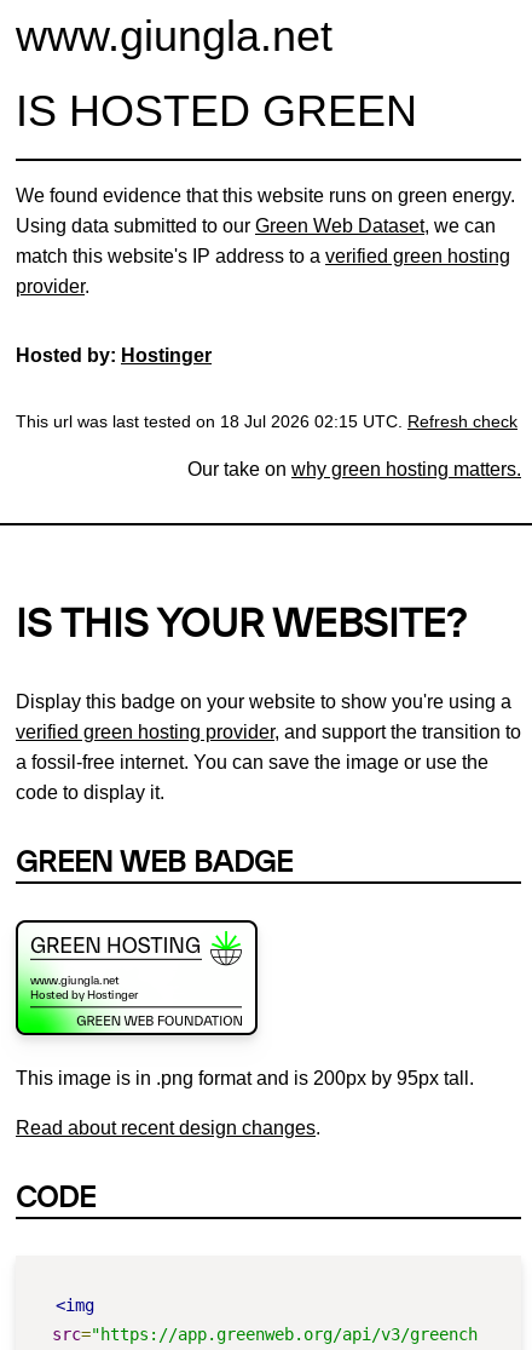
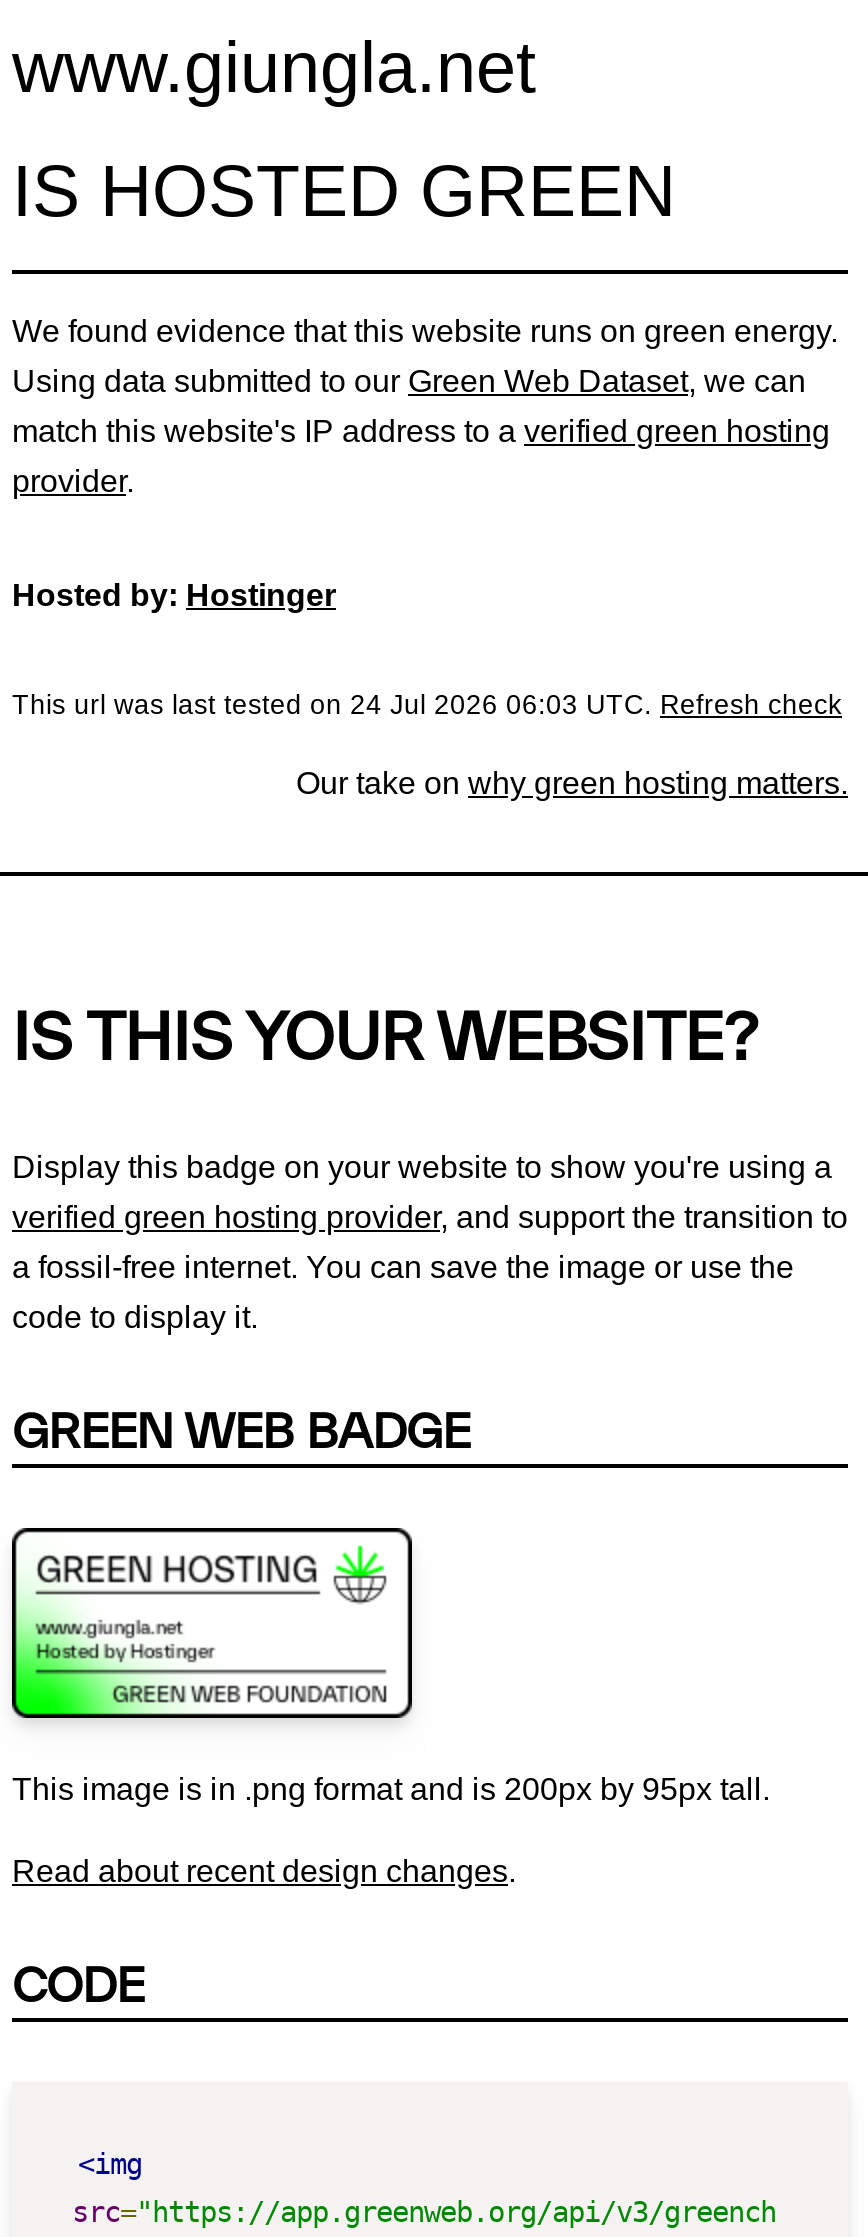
- This url was last tested on 18 Jul 2026 02:15 UTC. Refresh check
+ This url was last tested on 24 Jul 2026 06:03 UTC. Refresh check
